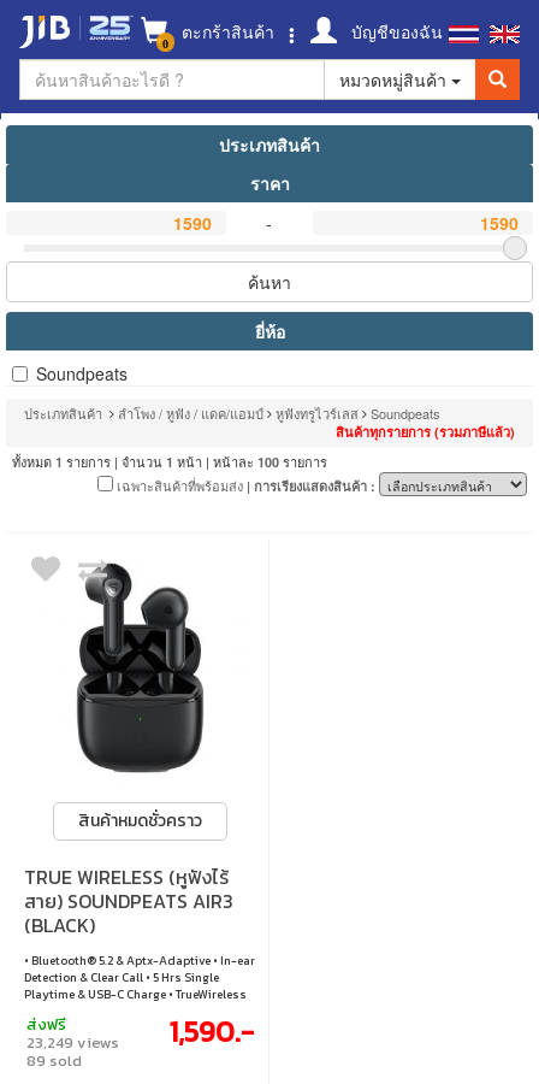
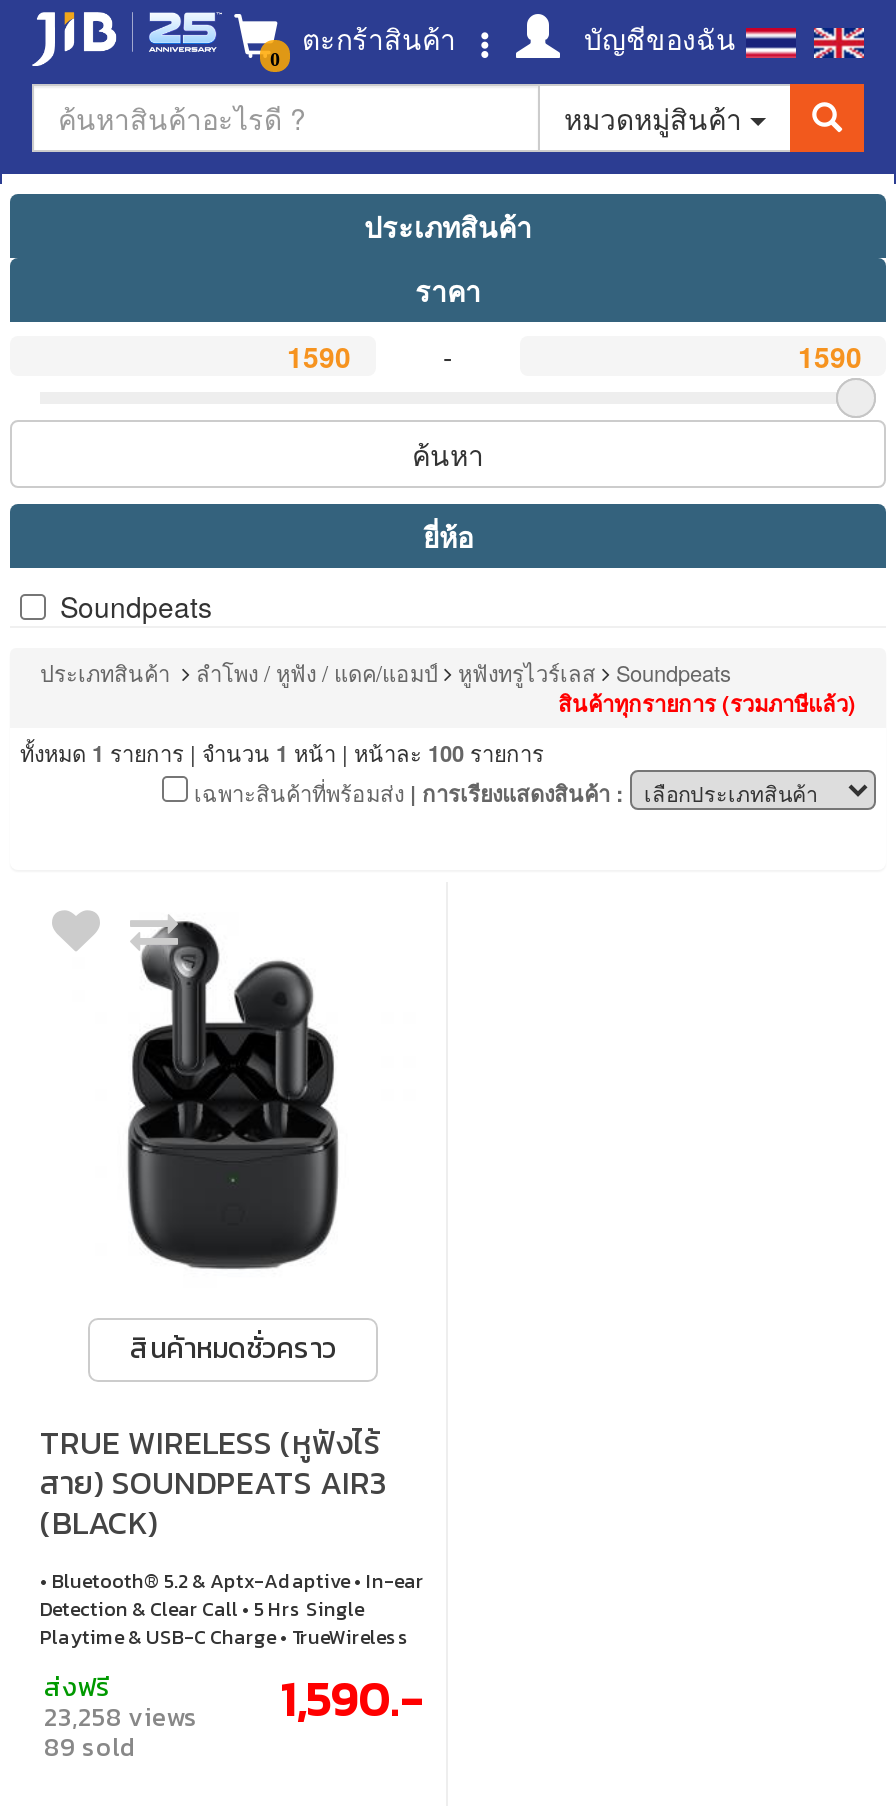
- 23,249 views
+ 23,258 views
